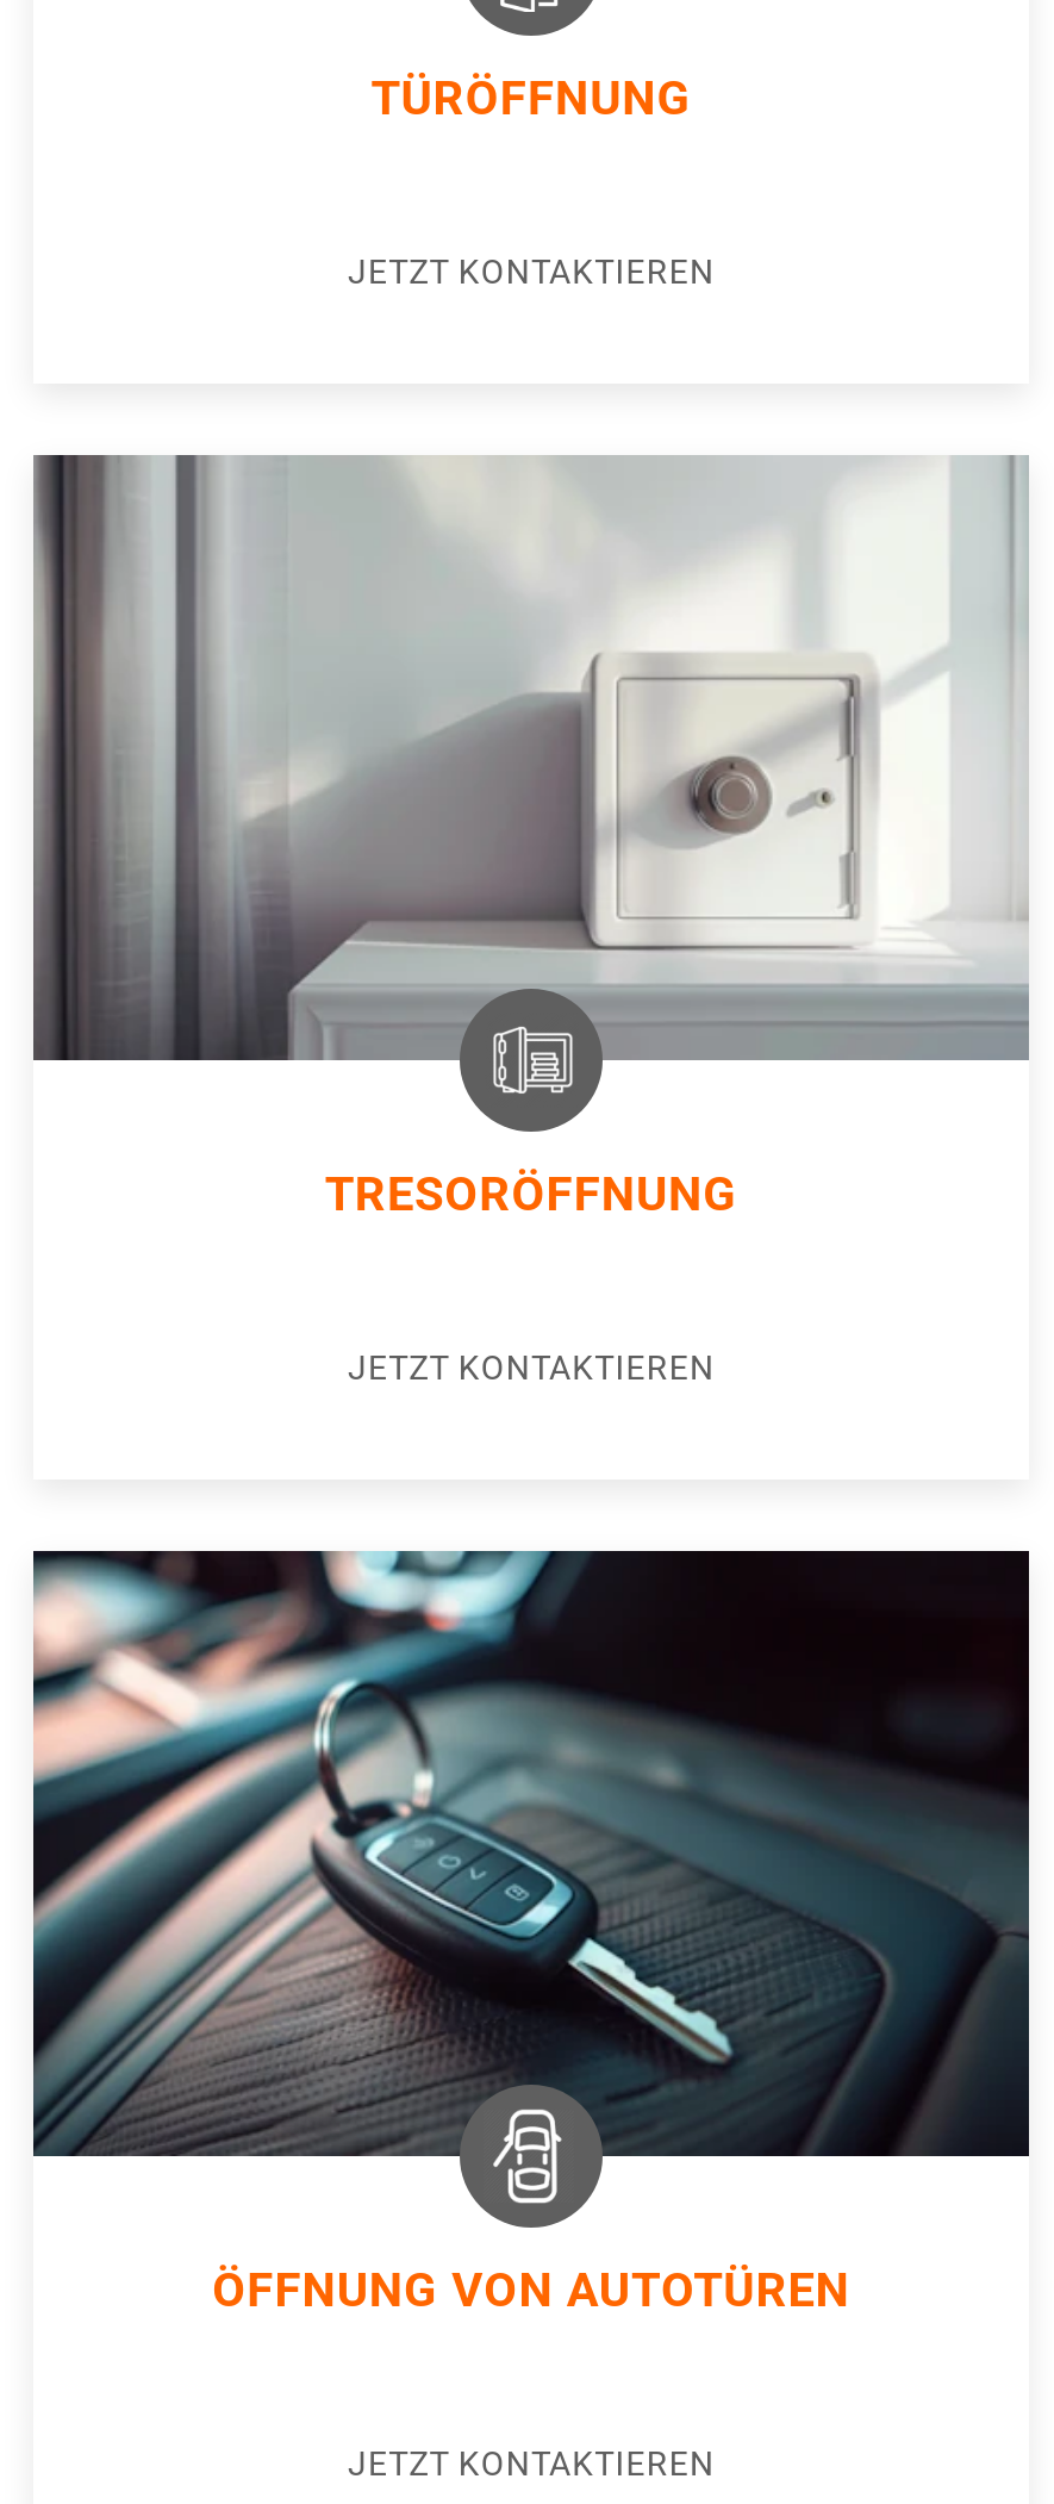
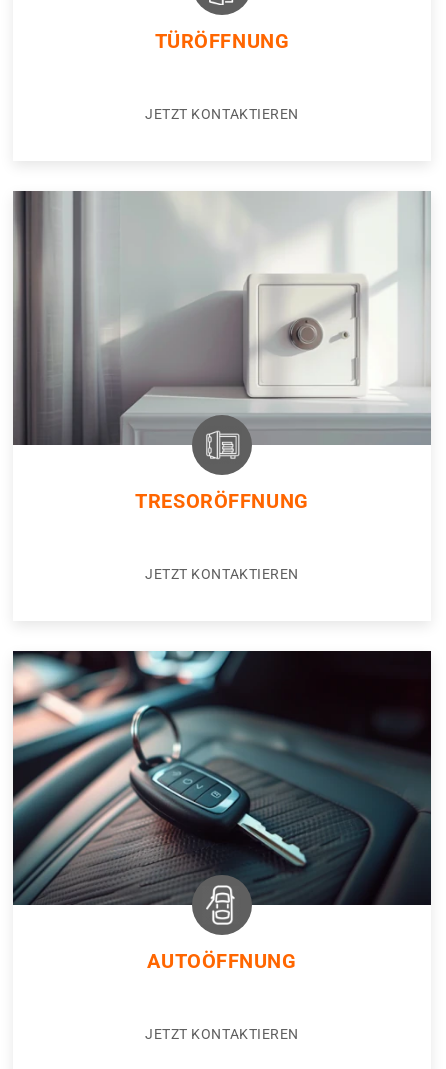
- ÖFFNUNG VON AUTOTÜREN
+ AUTOÖFFNUNG
